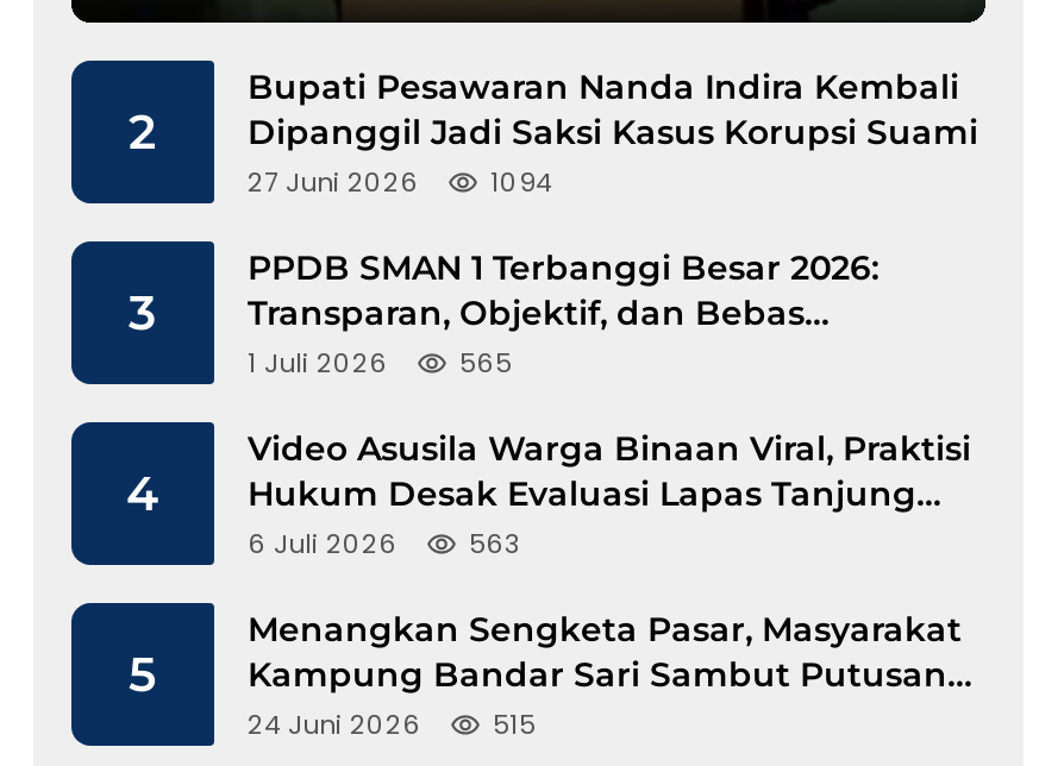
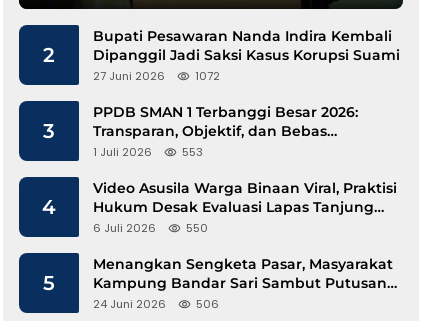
- 27 Juni 2026 1094
+ 27 Juni 2026 1072

- 565
+ 553

- 563
+ 550

- 515
+ 506
